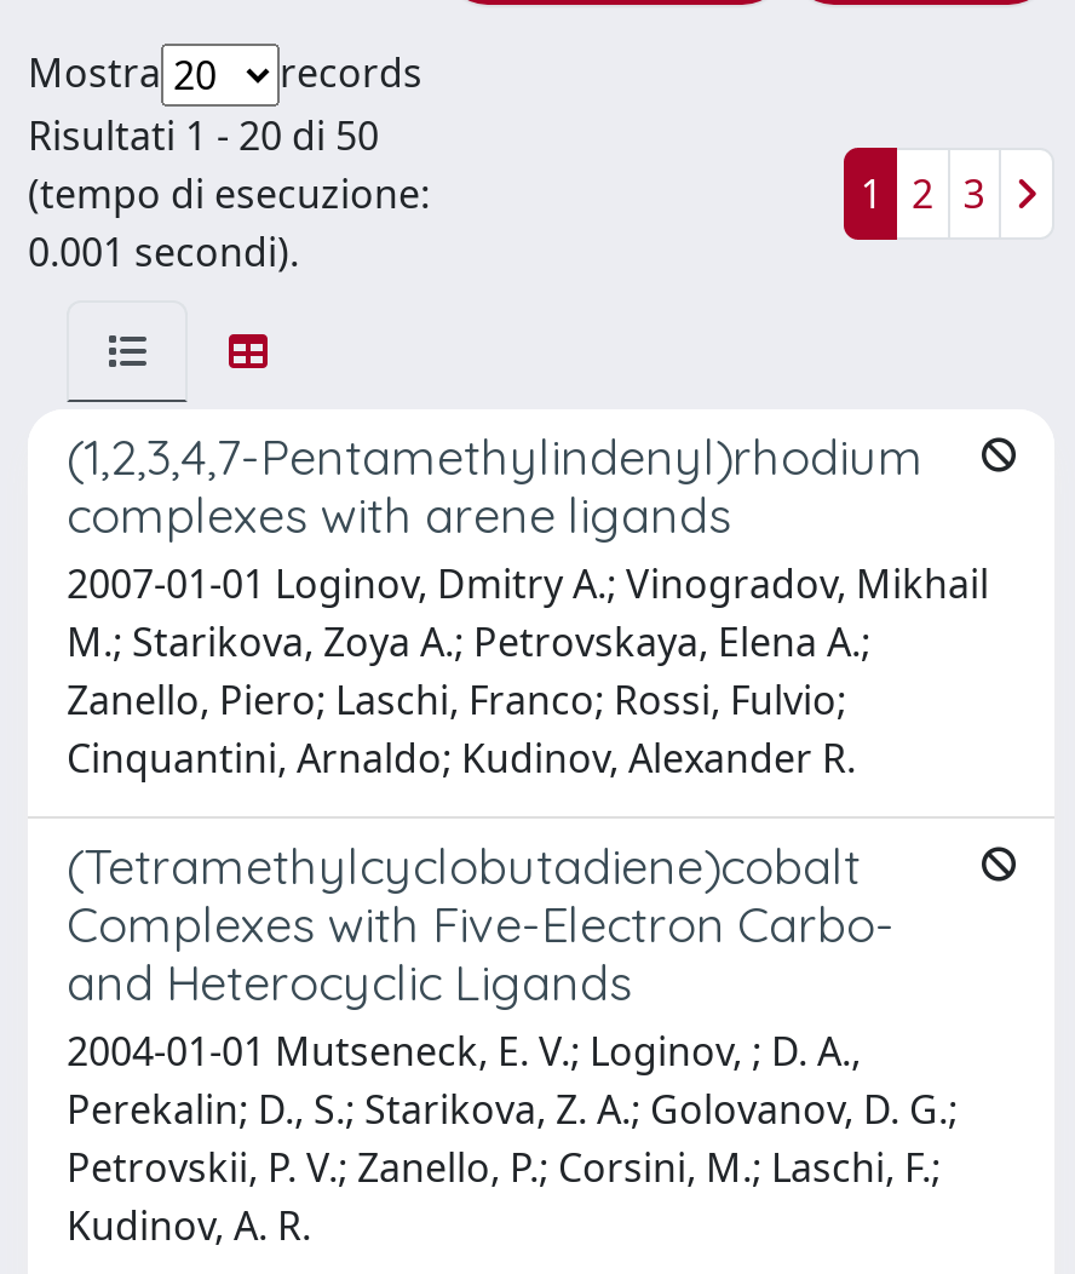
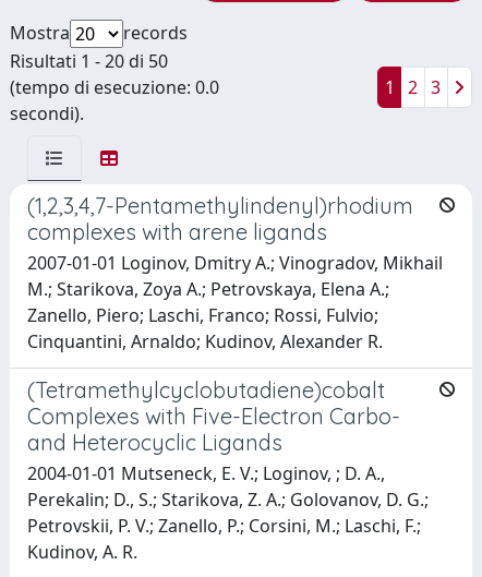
- (tempo di esecuzione:
- 0.001 secondi).
+ (tempo di esecuzione: 0.0
+ secondi).
